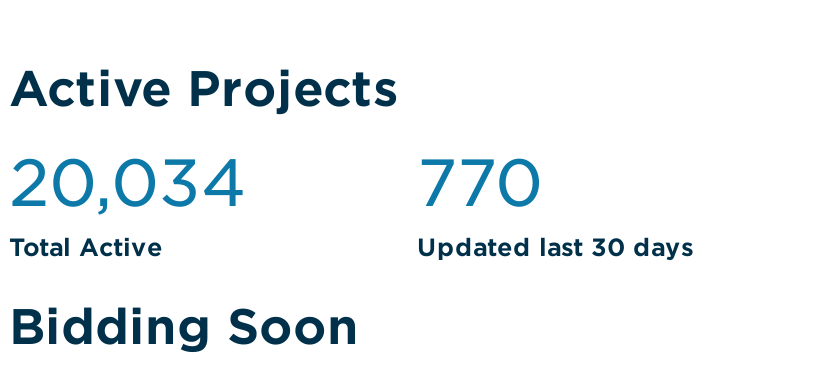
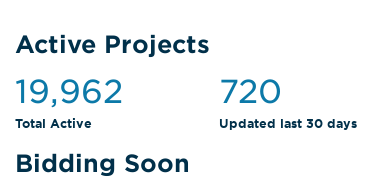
- 20,034
+ 19,962

- 770
+ 720
